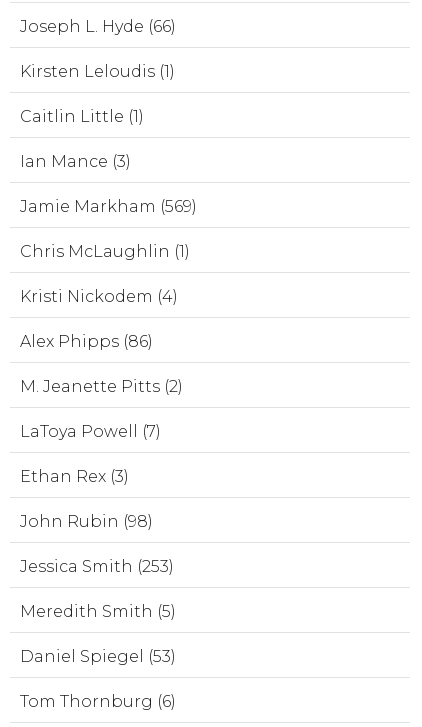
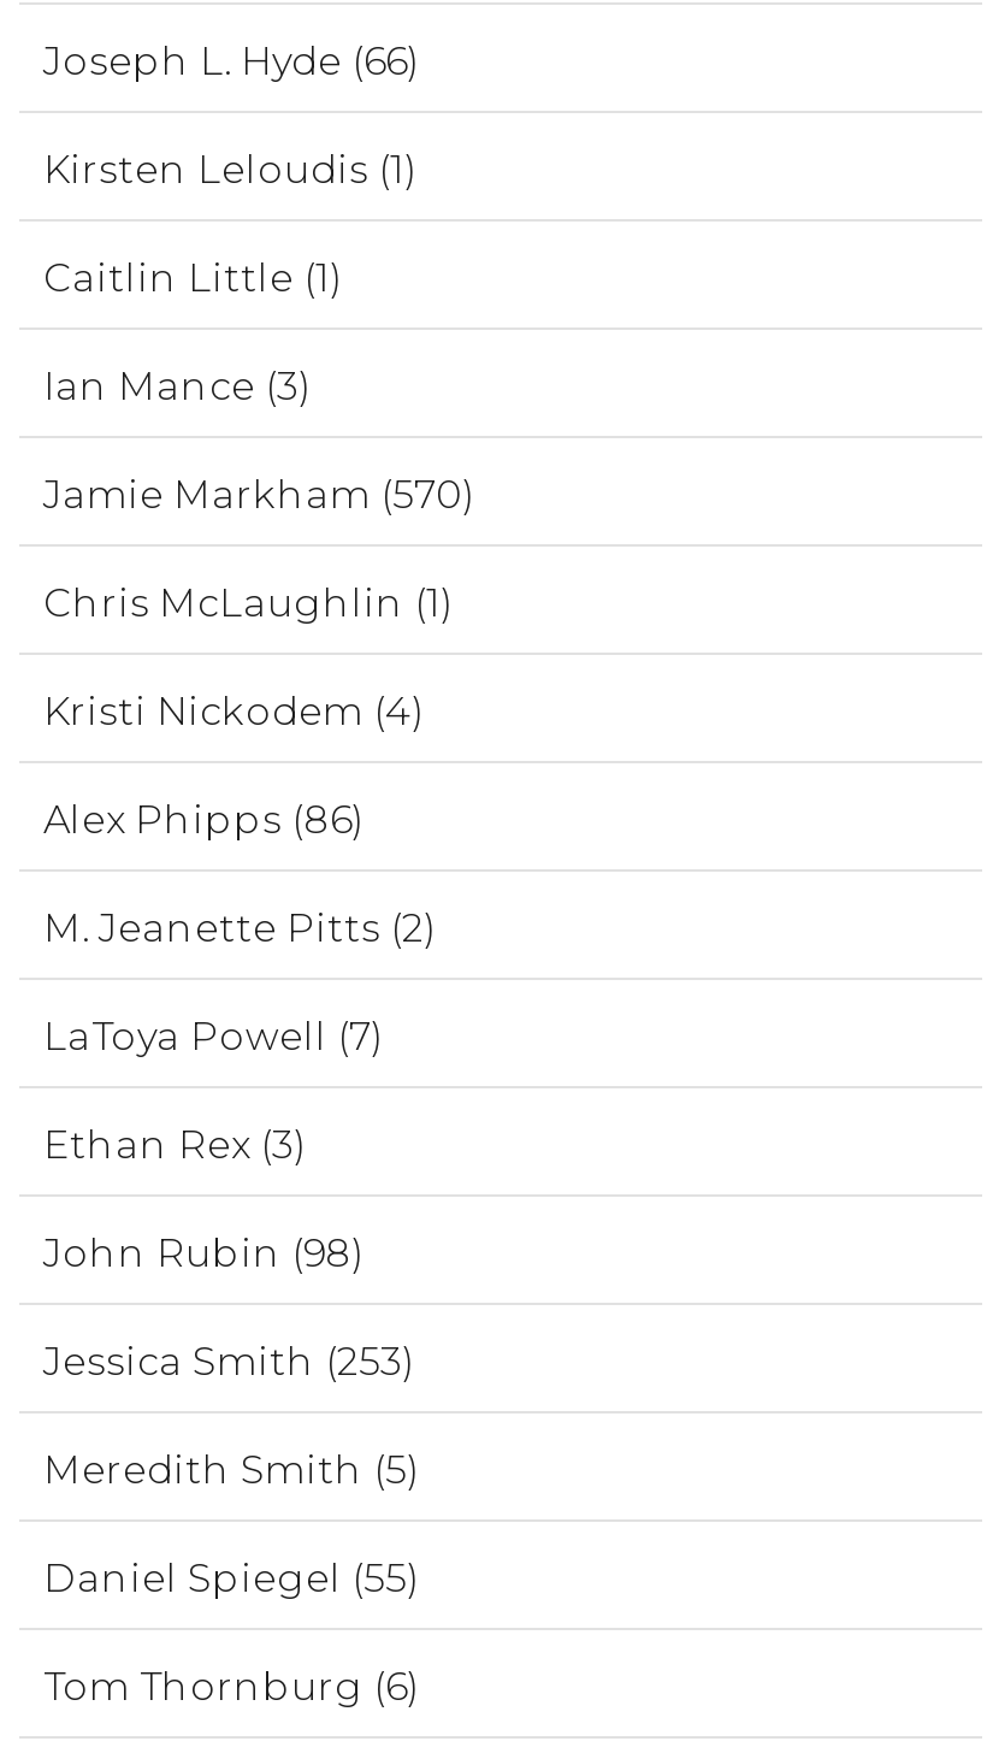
- Jamie Markham (569)
+ Jamie Markham (570)

- Daniel Spiegel (53)
+ Daniel Spiegel (55)
